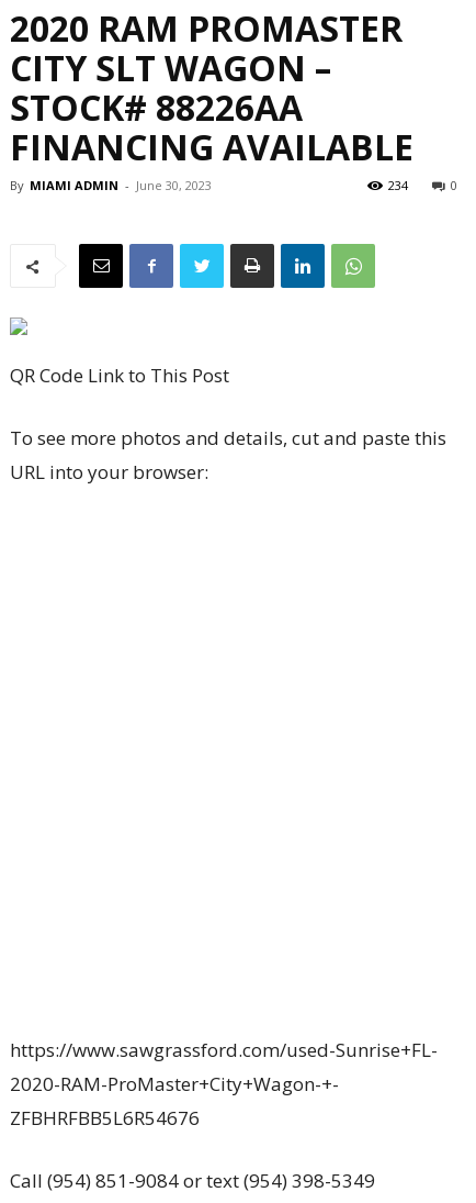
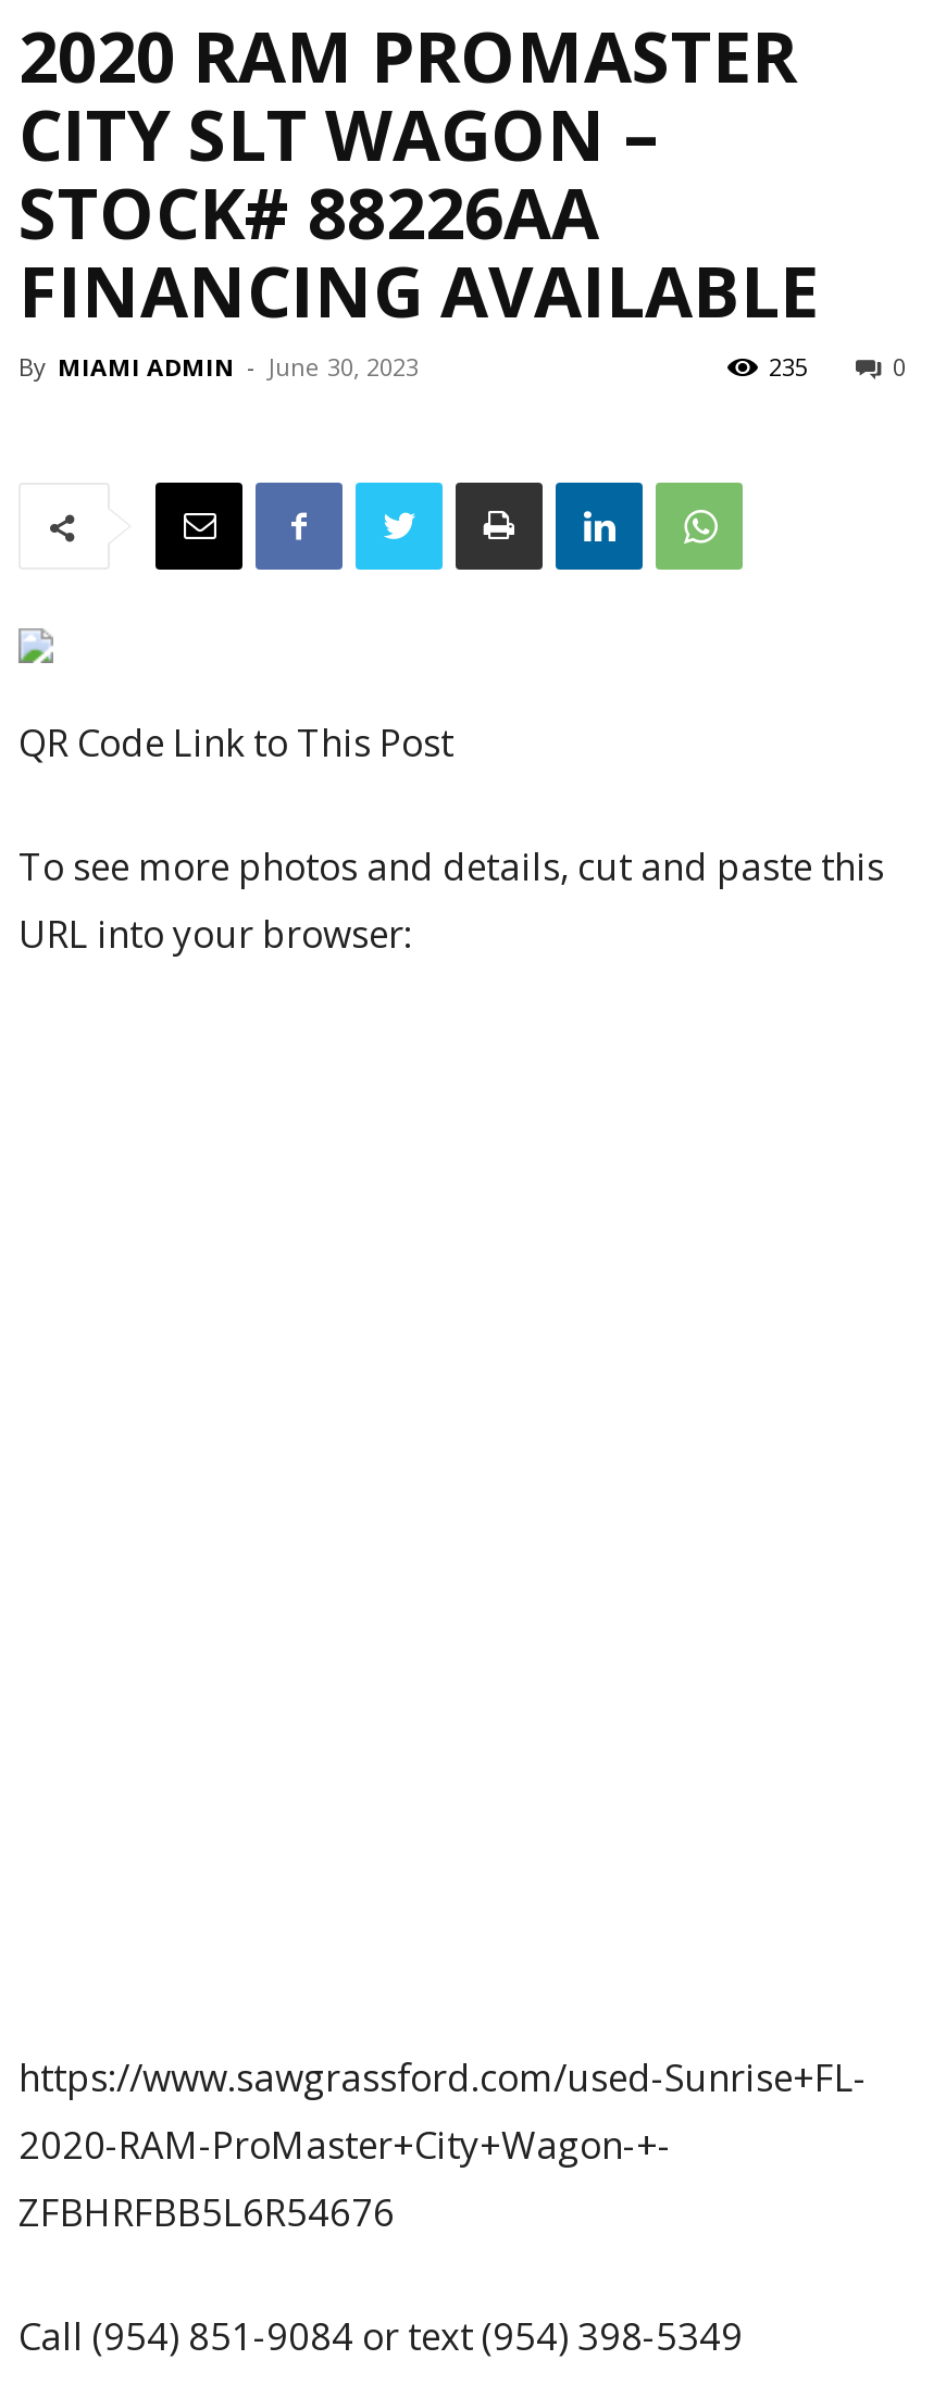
- 234
+ 235
